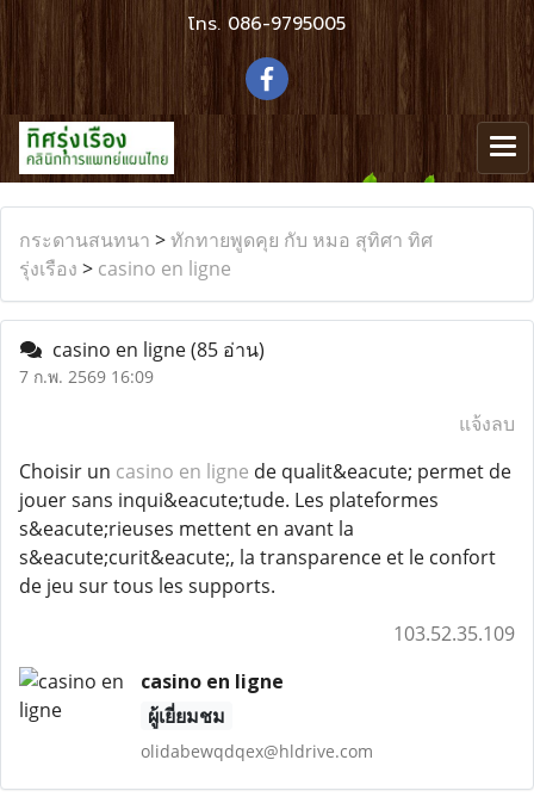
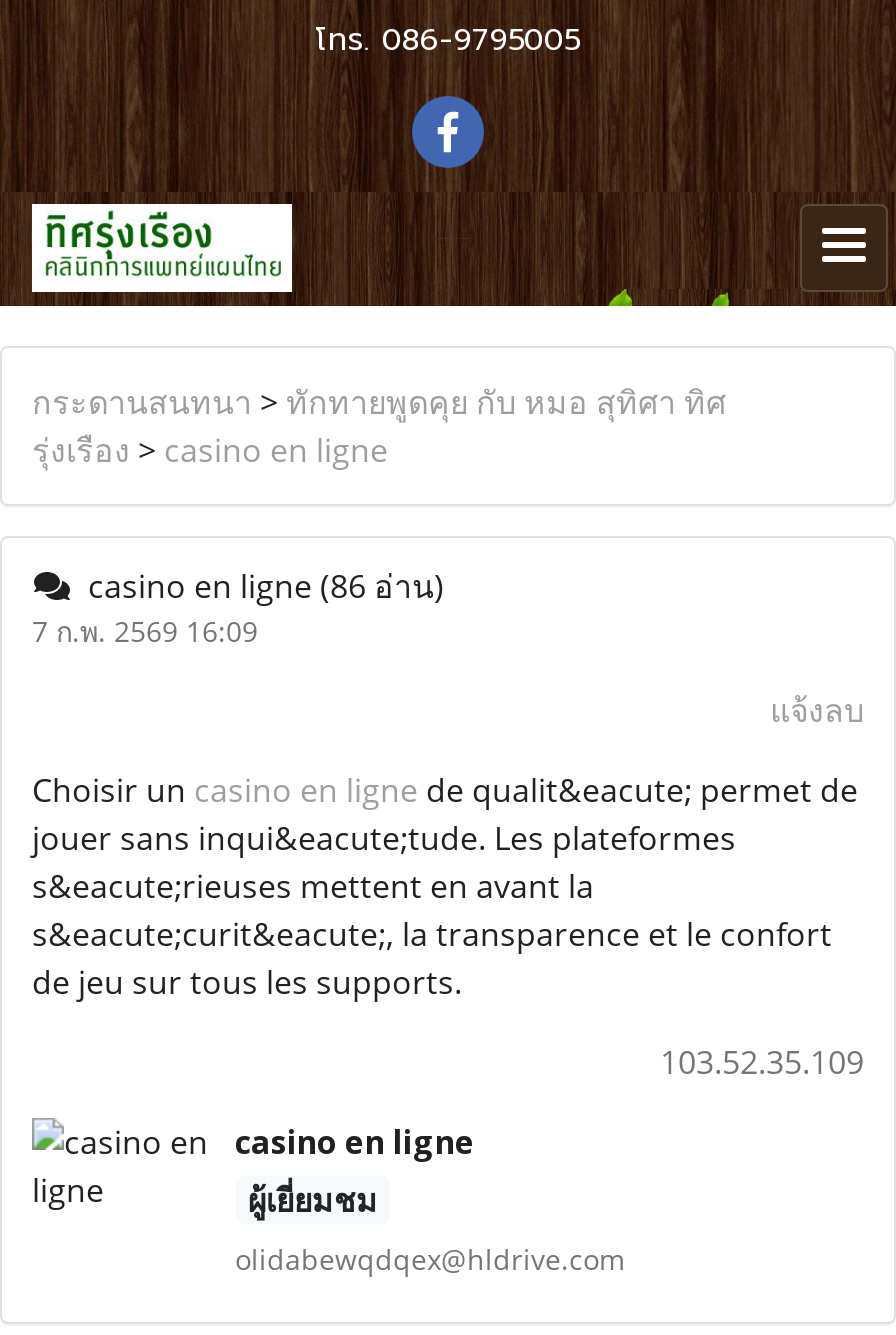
- casino en ligne (85 อ่าน)
+ casino en ligne (86 อ่าน)
